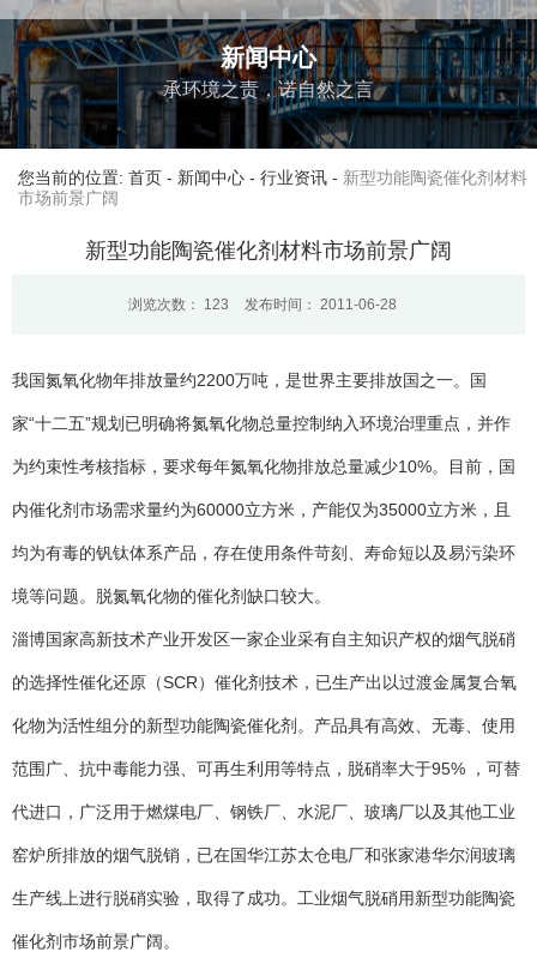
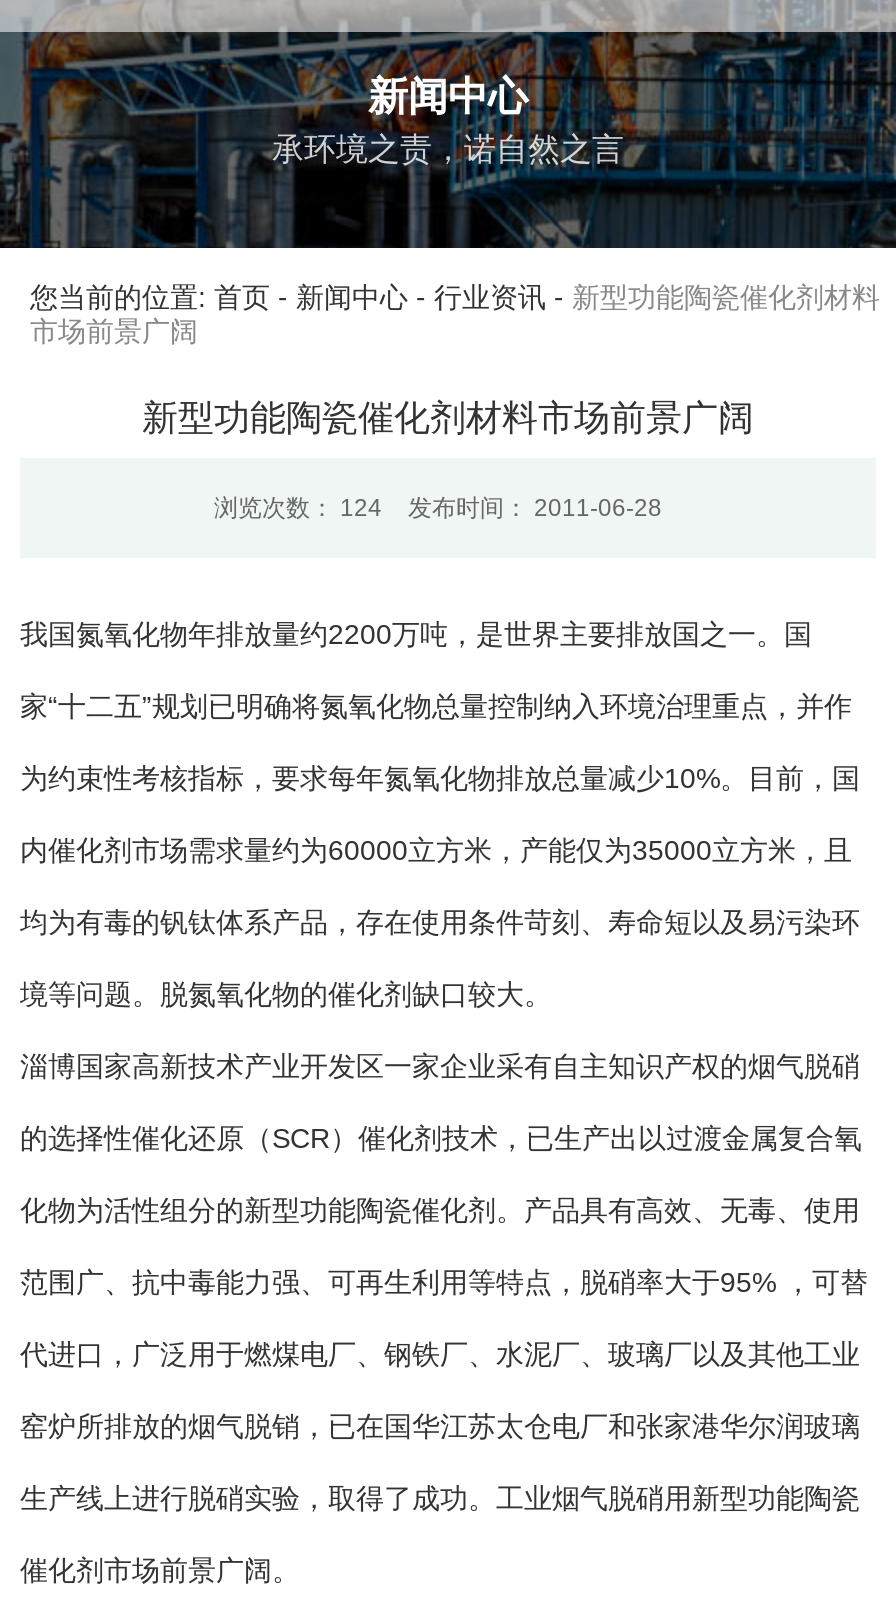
- 浏览次数：123 发布时间： 2011-06-28
+ 浏览次数：124 发布时间： 2011-06-28
